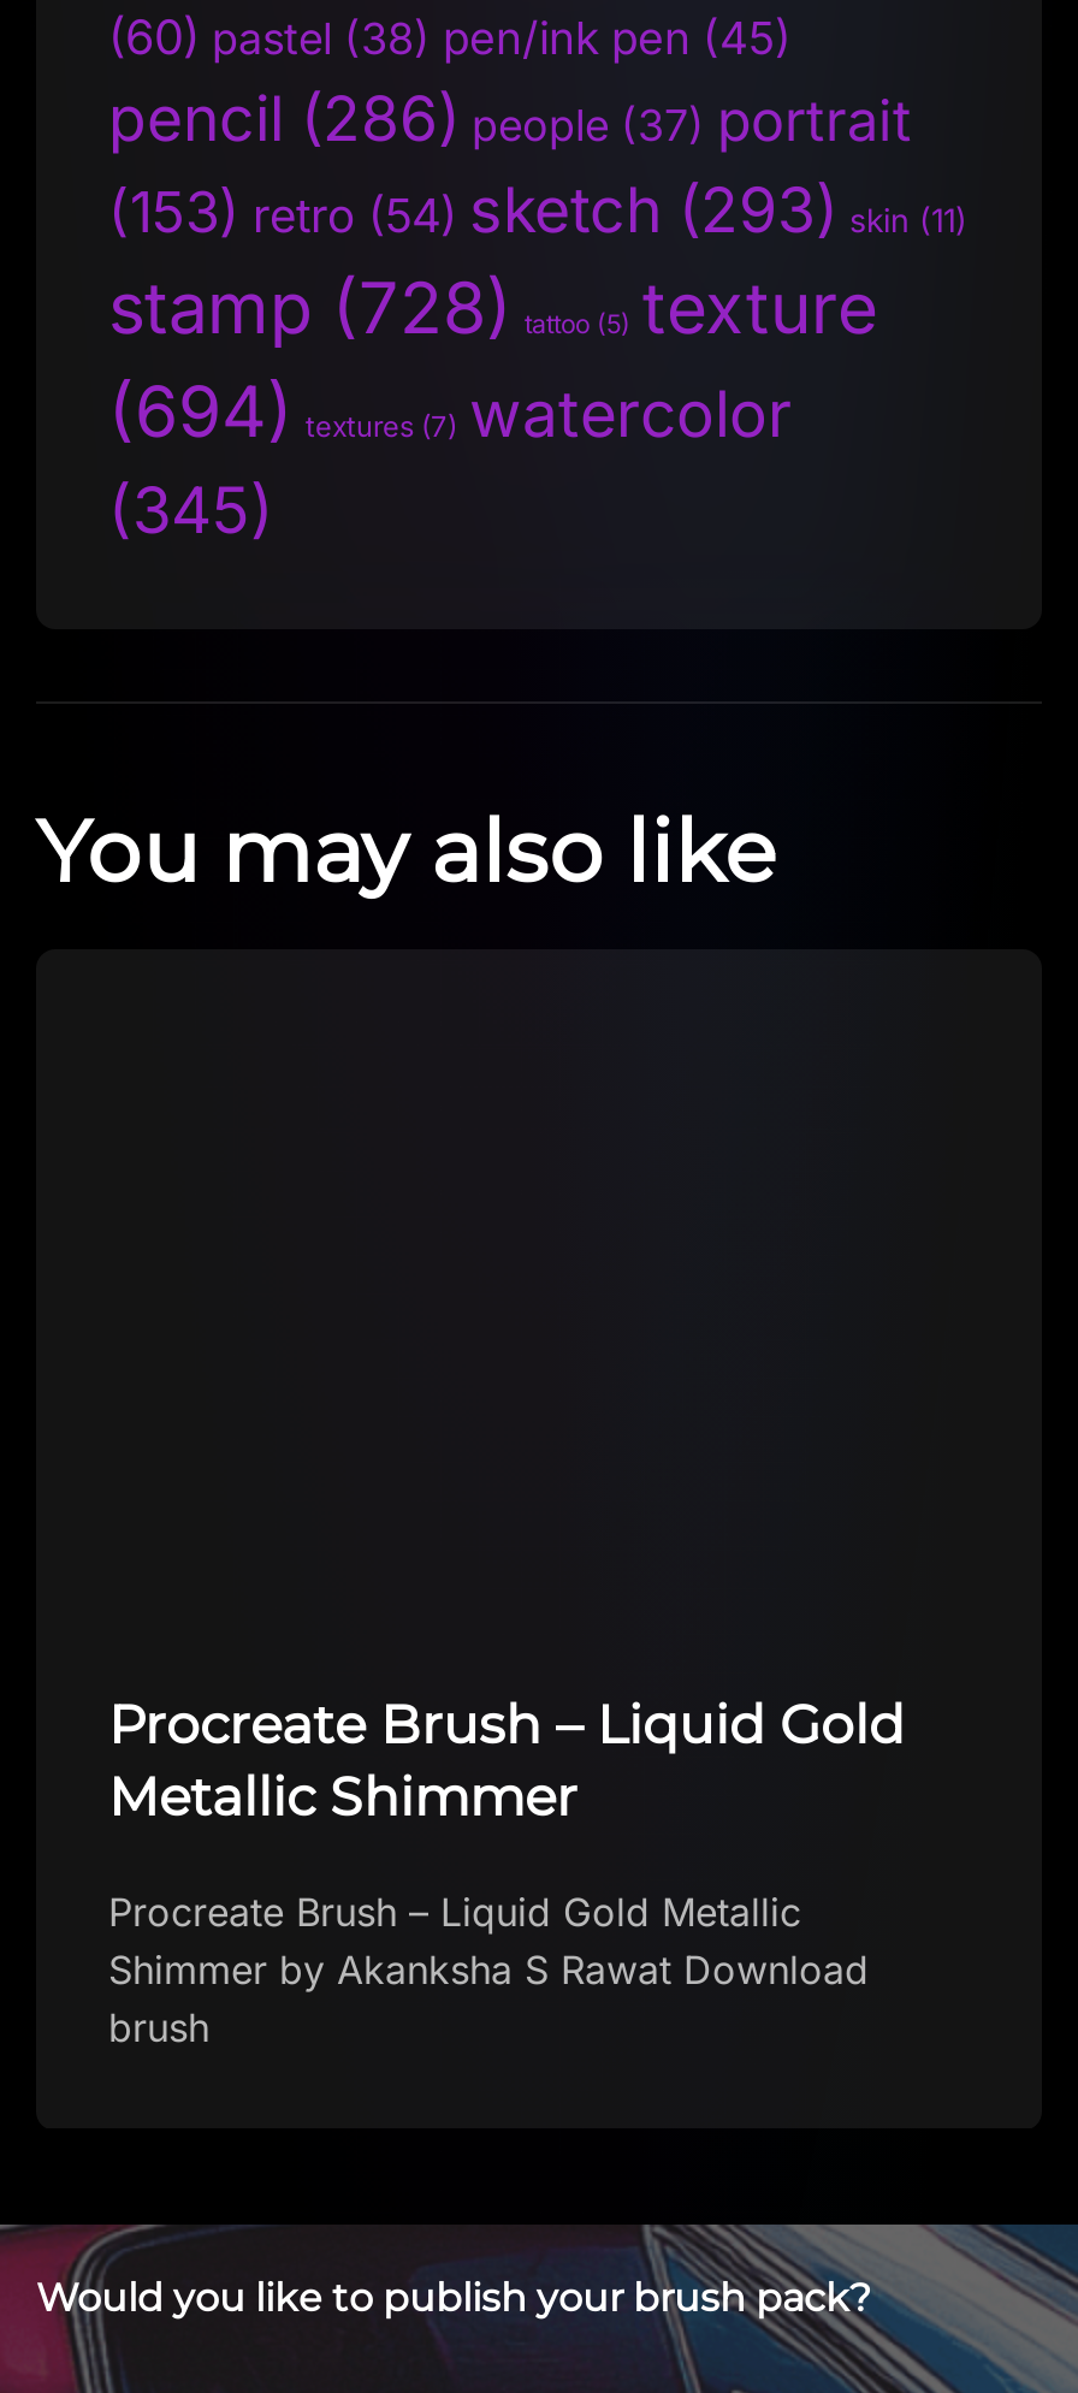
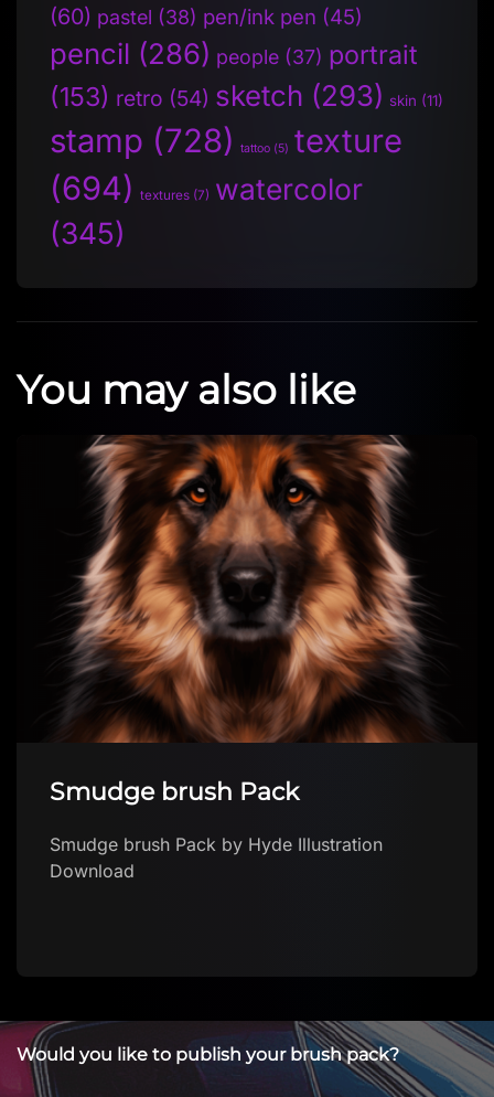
+ [image]

- Procreate Brush – Liquid Gold
- Metallic Shimmer
+ Smudge brush Pack

- Procreate Brush – Liquid Gold Metallic
- Shimmer by Akanksha S Rawat Download
- brush
+ Smudge brush Pack by Hyde Illustration
+ Download
